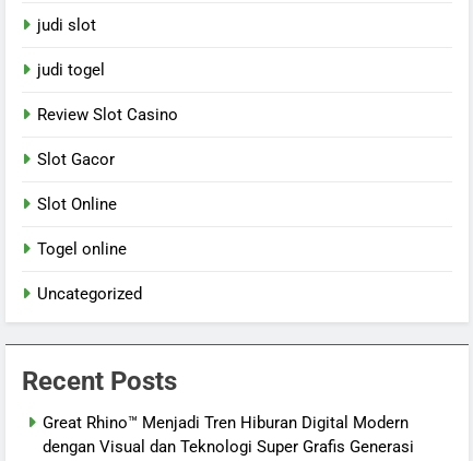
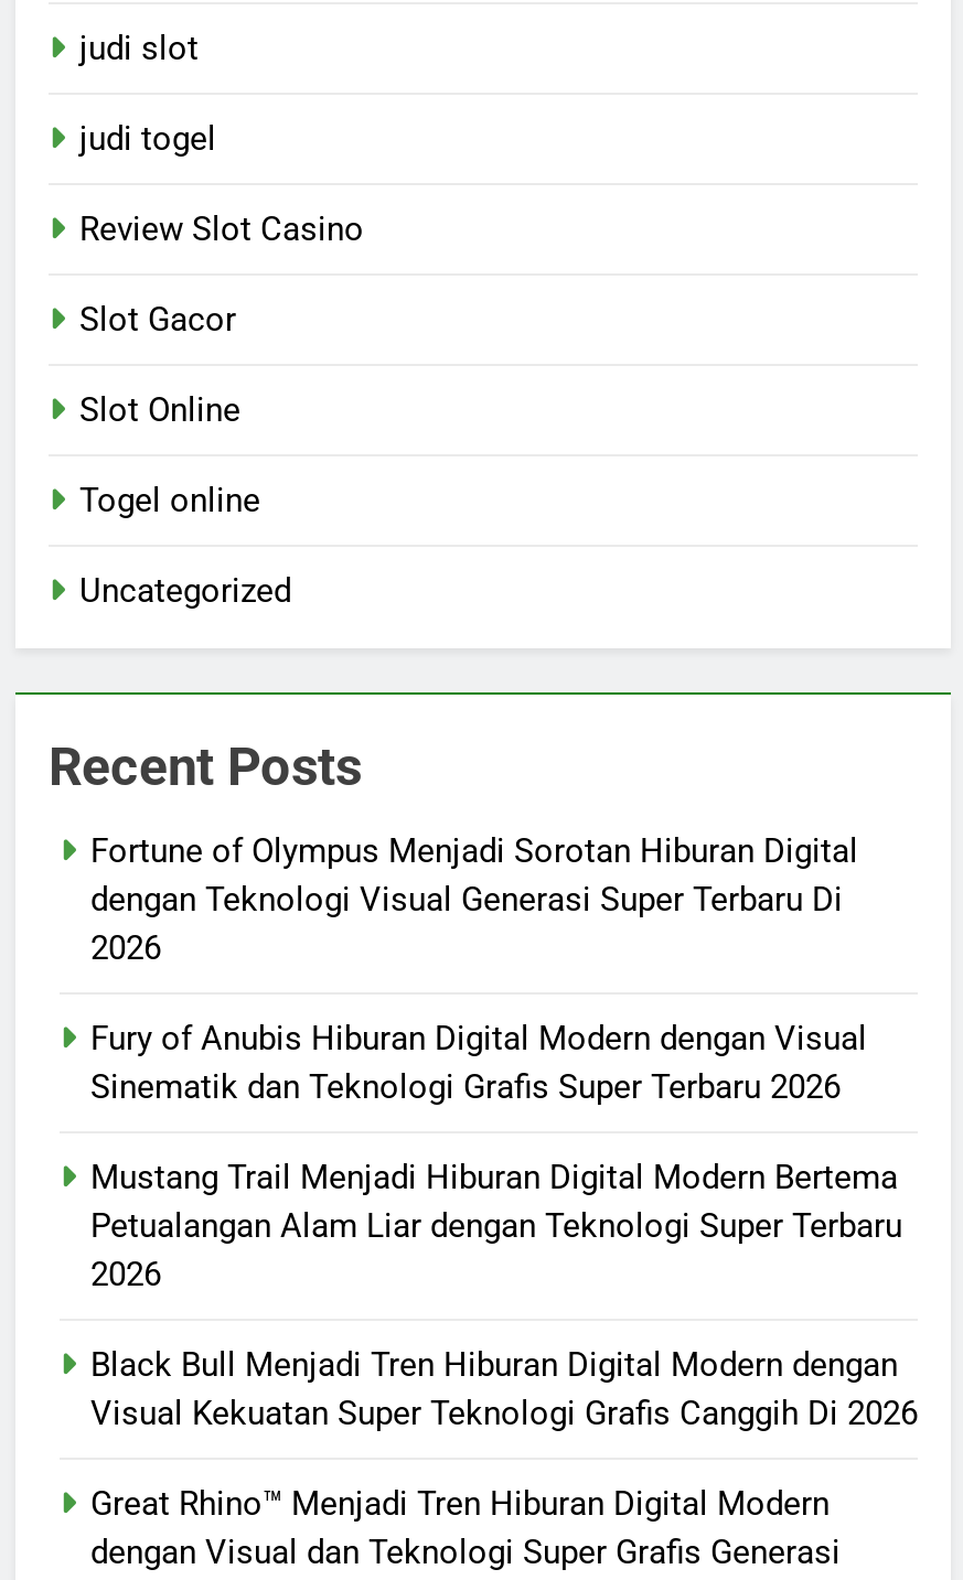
+ Fortune of Olympus Menjadi Sorotan Hiburan Digital
+ dengan Teknologi Visual Generasi Super Terbaru Di
+ 2026
+ Fury of Anubis Hiburan Digital Modern dengan Visual
+ Sinematik dan Teknologi Grafis Super Terbaru 2026
+ Mustang Trail Menjadi Hiburan Digital Modern Bertema
+ Petualangan Alam Liar dengan Teknologi Super Terbaru
+ 2026
+ Black Bull Menjadi Tren Hiburan Digital Modern dengan
+ Visual Kekuatan Super Teknologi Grafis Canggih Di 2026
